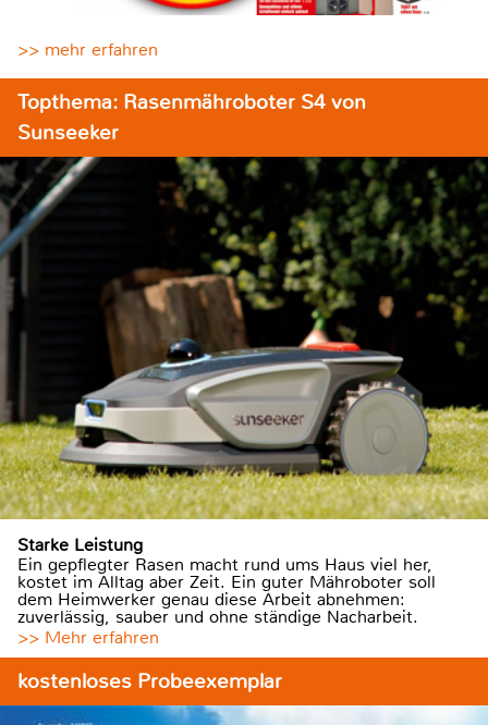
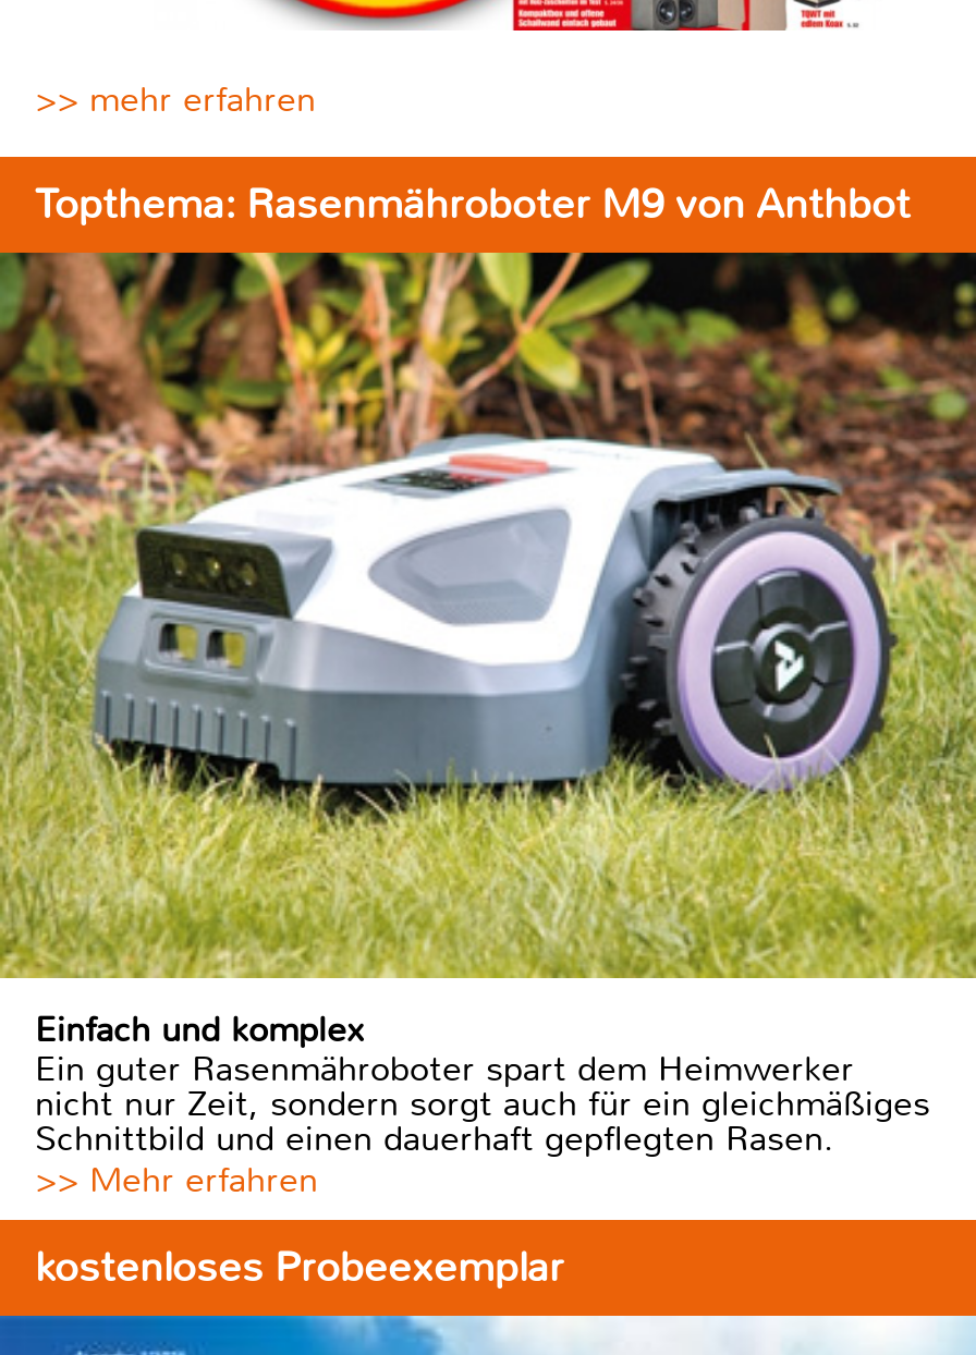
- Topthema: Rasenmähroboter S4 von
- Sunseeker
+ Topthema: Rasenmähroboter M9 von Anthbot

- [image]
- Starke Leistung
- Ein gepflegter Rasen macht rund ums Haus viel her,
- kostet im Alltag aber Zeit. Ein guter Mähroboter soll
- dem Heimwerker genau diese Arbeit abnehmen:
- zuverlässig, sauber und ohne ständige Nacharbeit.
+ [image]
+ Einfach und komplex
+ Ein guter Rasenmähroboter spart dem Heimwerker
+ nicht nur Zeit, sondern sorgt auch für ein gleichmäßiges
+ Schnittbild und einen dauerhaft gepflegten Rasen.
